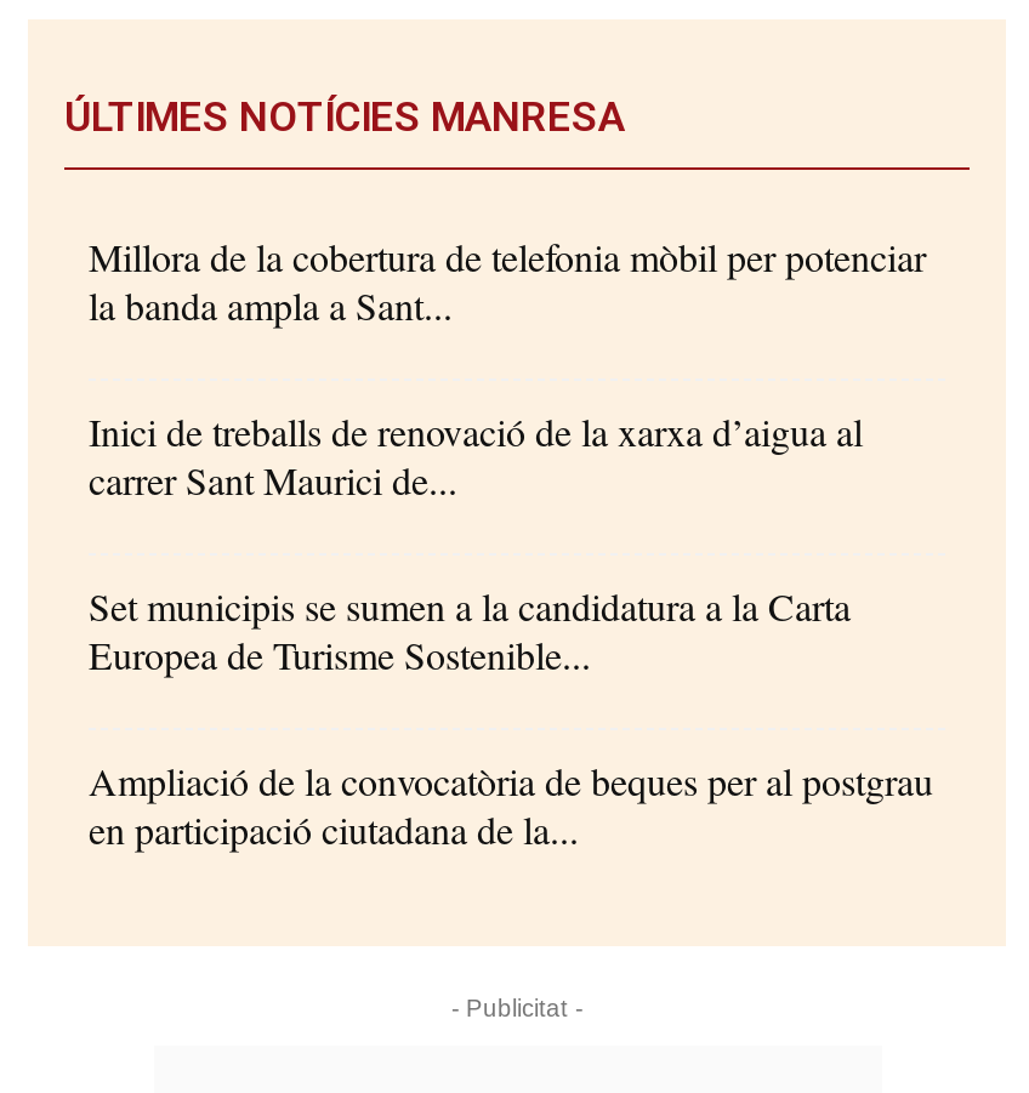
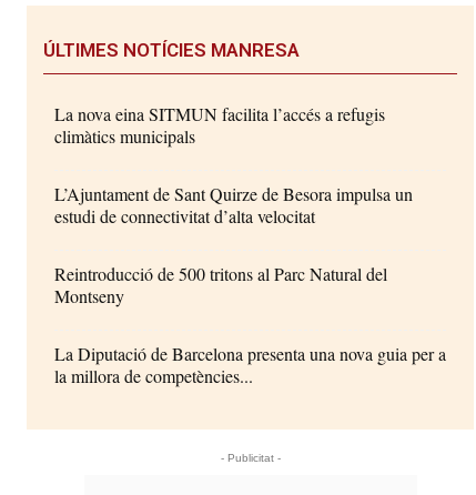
- Millora de la cobertura de telefonia mòbil per potenciar
- la banda ampla a Sant...
+ La nova eina SITMUN facilita l’accés a refugis
+ climàtics municipals

- Inici de treballs de renovació de la xarxa d’aigua al
- carrer Sant Maurici de...
+ L’Ajuntament de Sant Quirze de Besora impulsa un
+ estudi de connectivitat d’alta velocitat

- Set municipis se sumen a la candidatura a la Carta
- Europea de Turisme Sostenible...
+ Reintroducció de 500 tritons al Parc Natural del
+ Montseny

- Ampliació de la convocatòria de beques per al postgrau
- en participació ciutadana de la...
+ La Diputació de Barcelona presenta una nova guia per a
+ la millora de competències...
